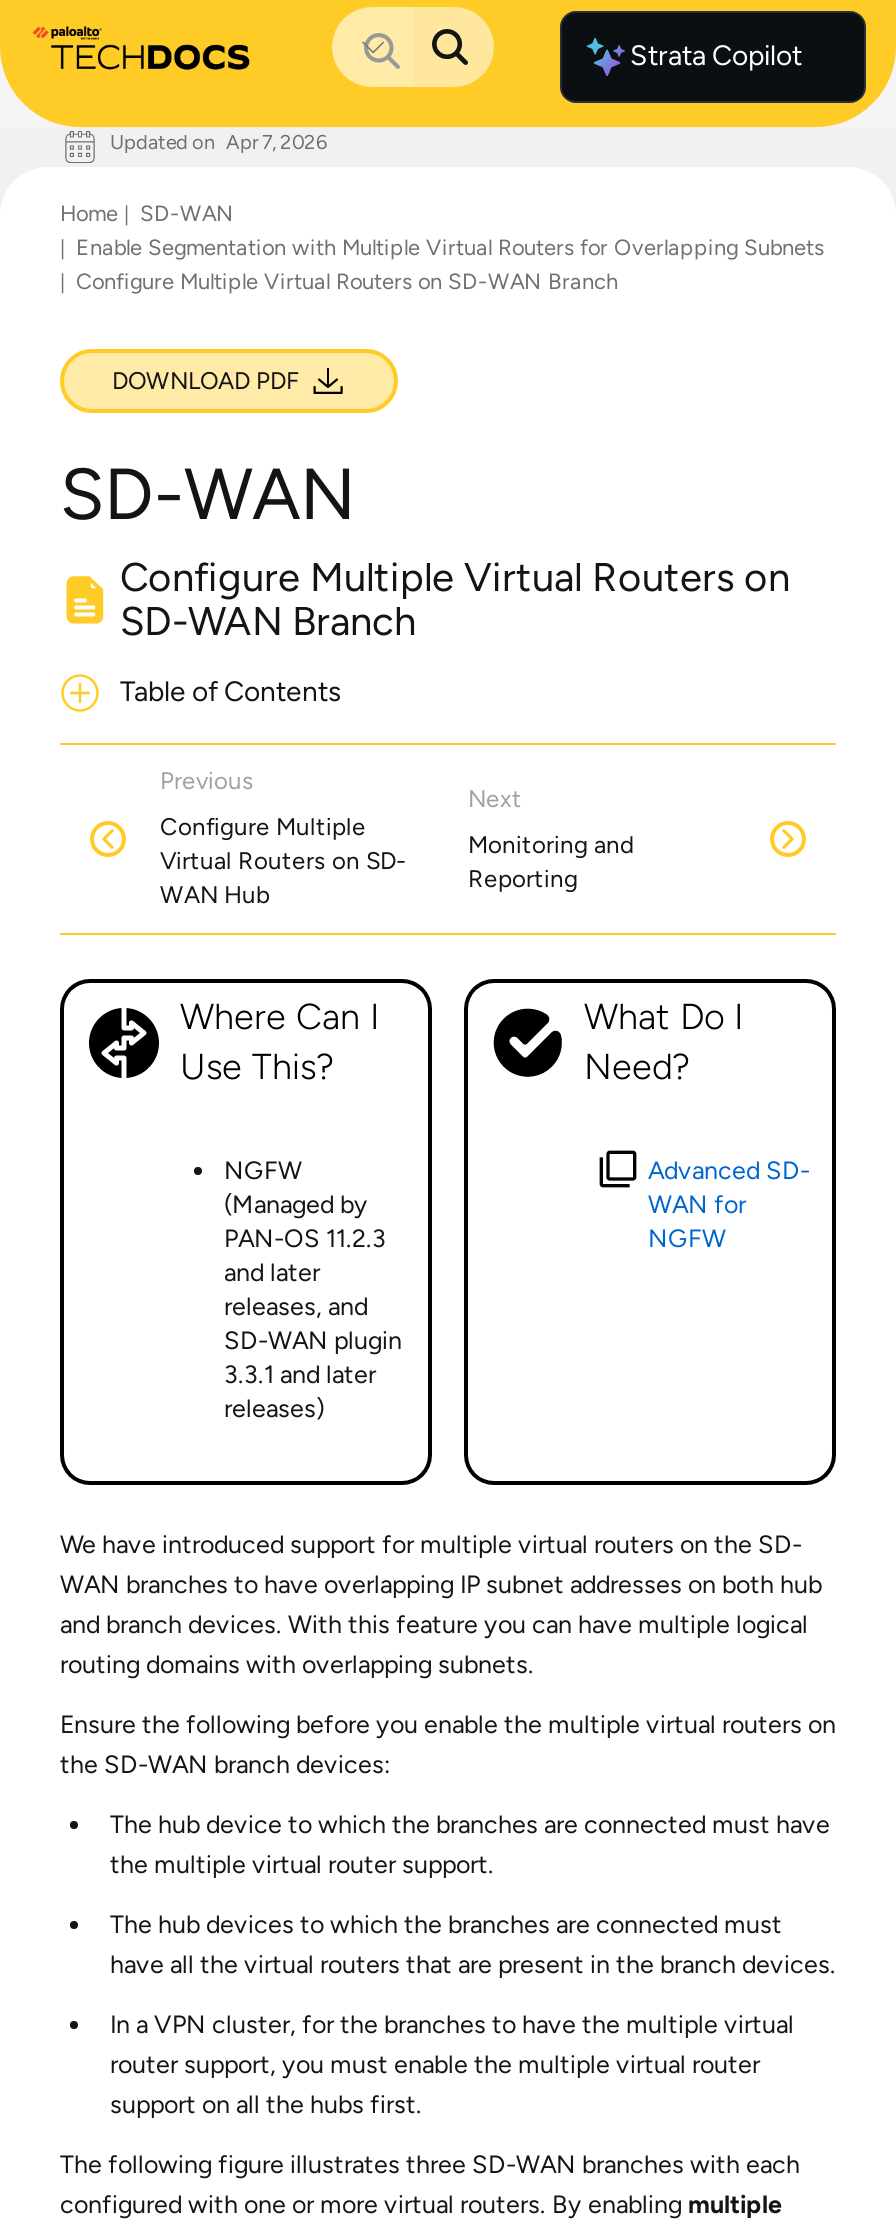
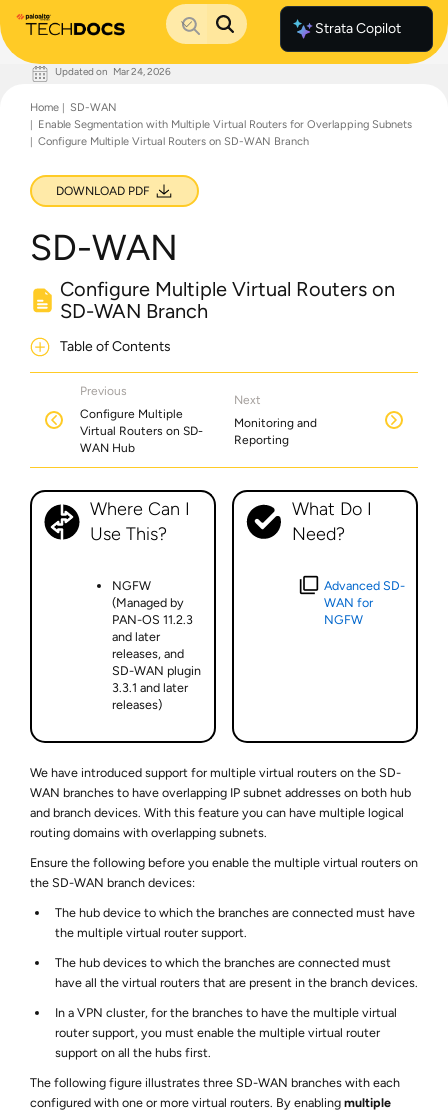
- Updated on Apr 7, 2026
+ Updated on Mar 24, 2026
